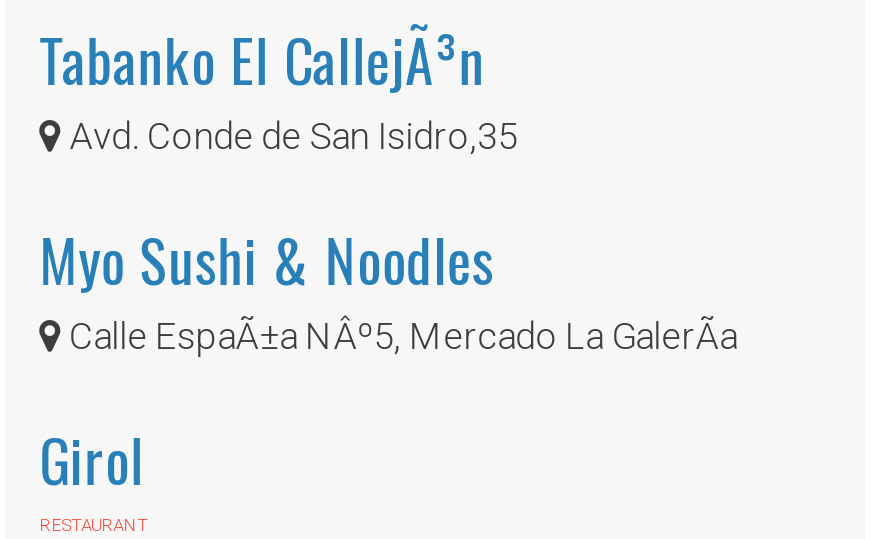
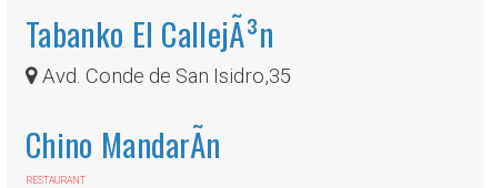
- Myo Sushi & Noodles
- Calle EspaÃ±a NÂº5, Mercado La GalerÃa
- Girol
+ Chino MandarÃn
